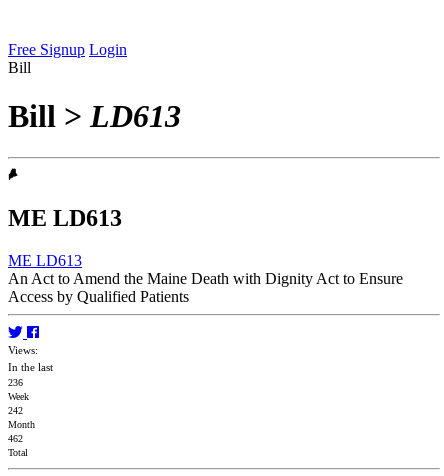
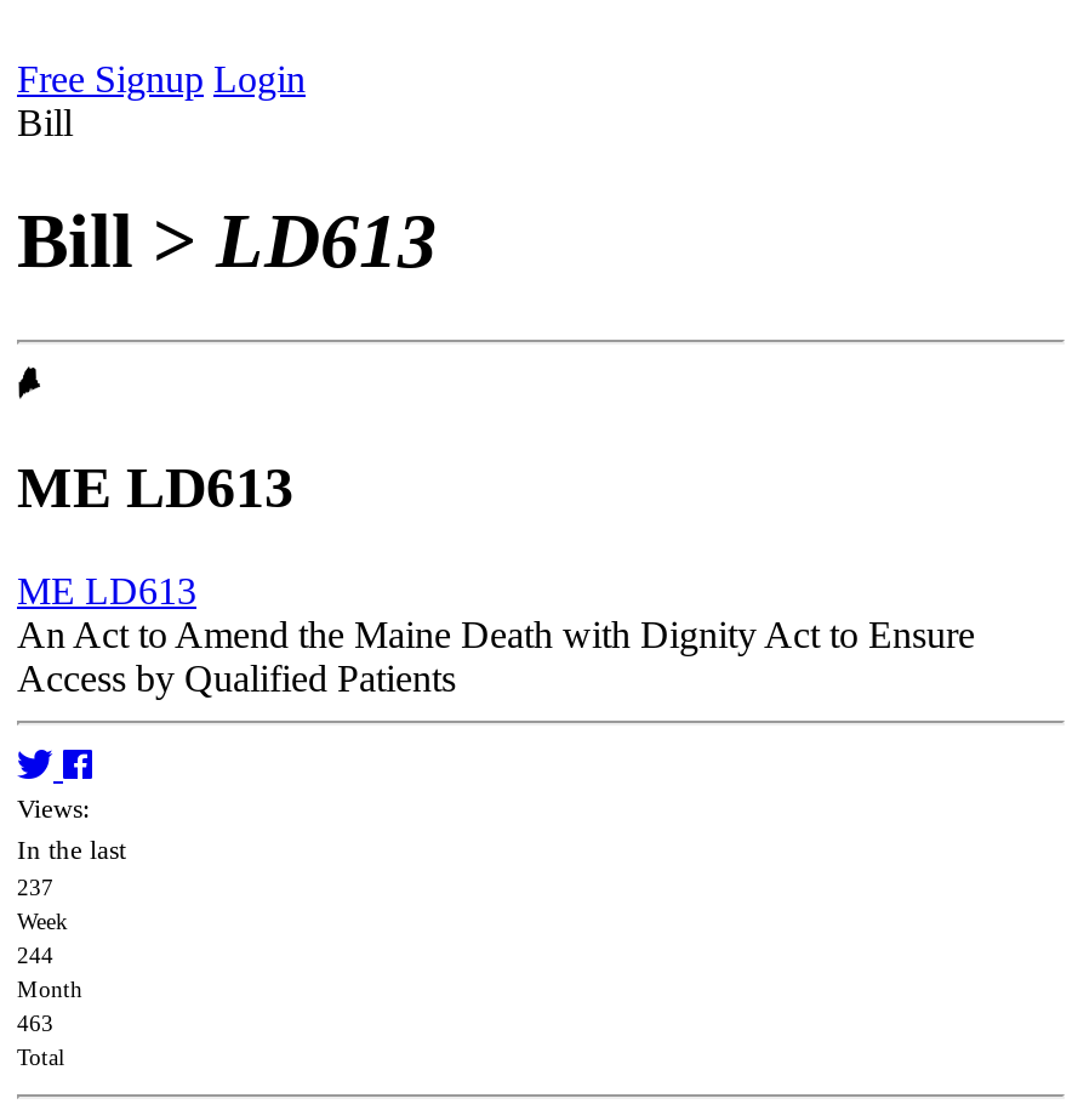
- 236
+ 237

- 242
+ 244

- 462
+ 463
